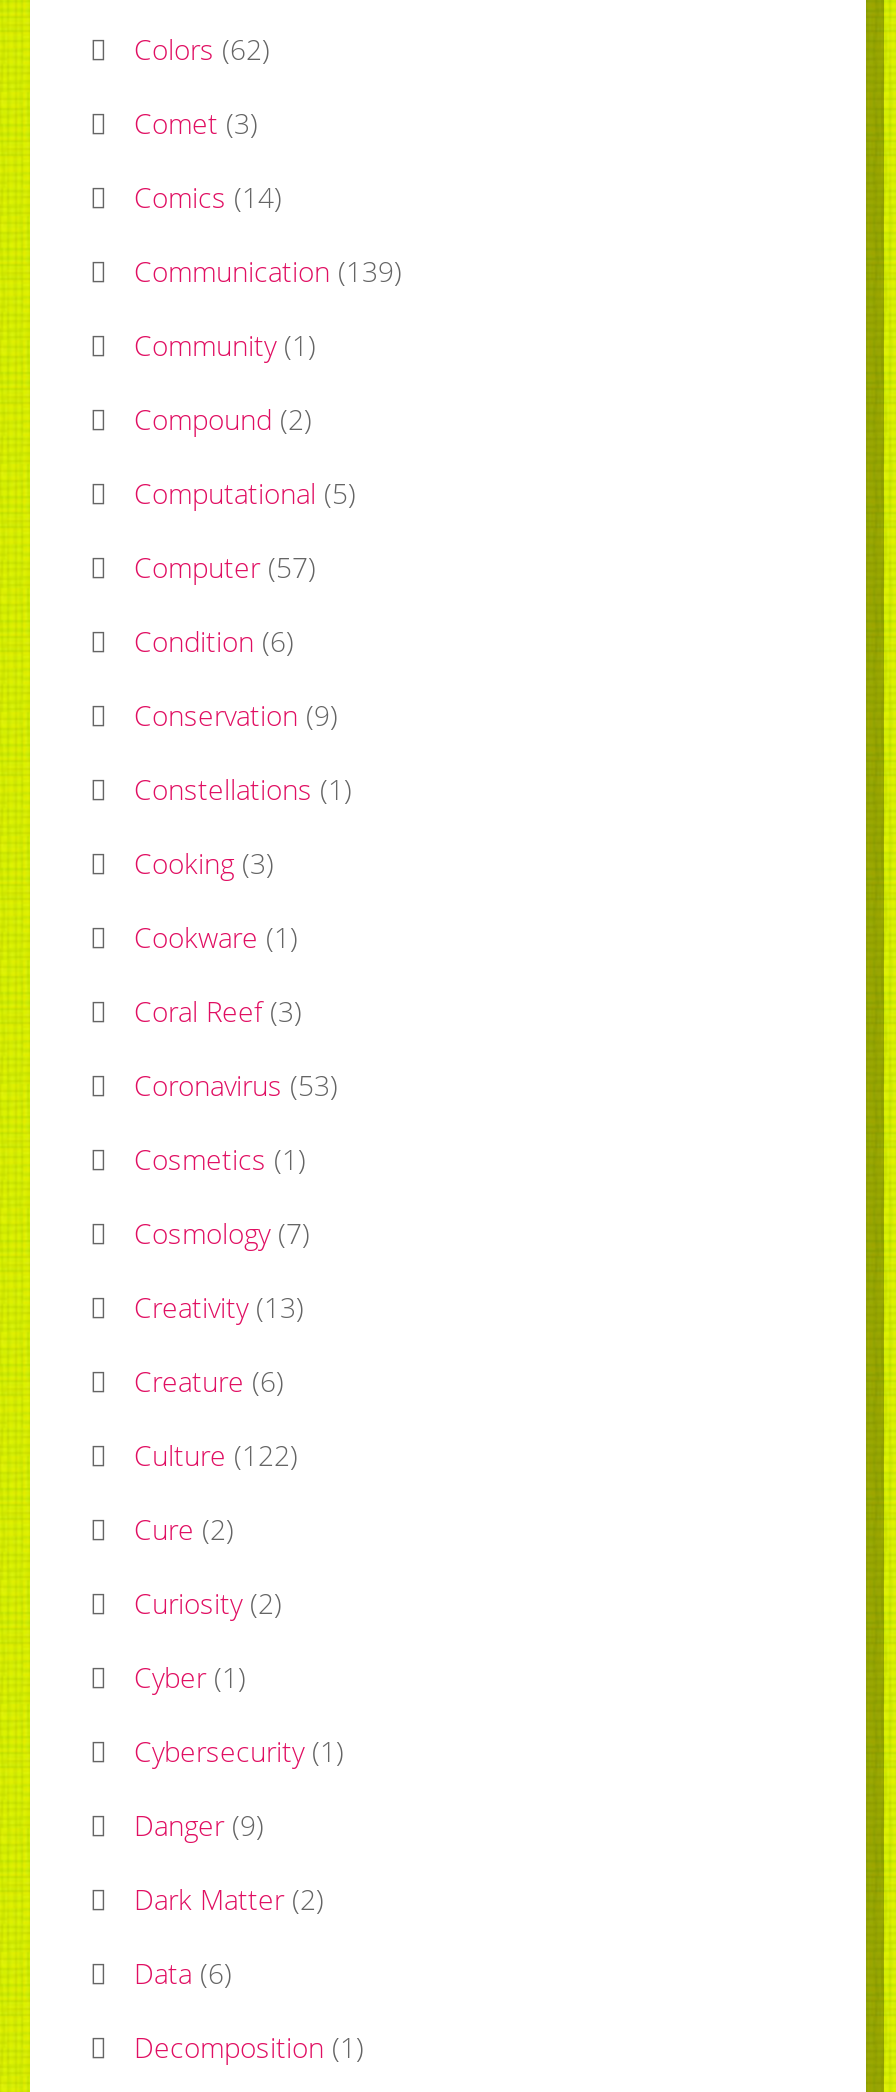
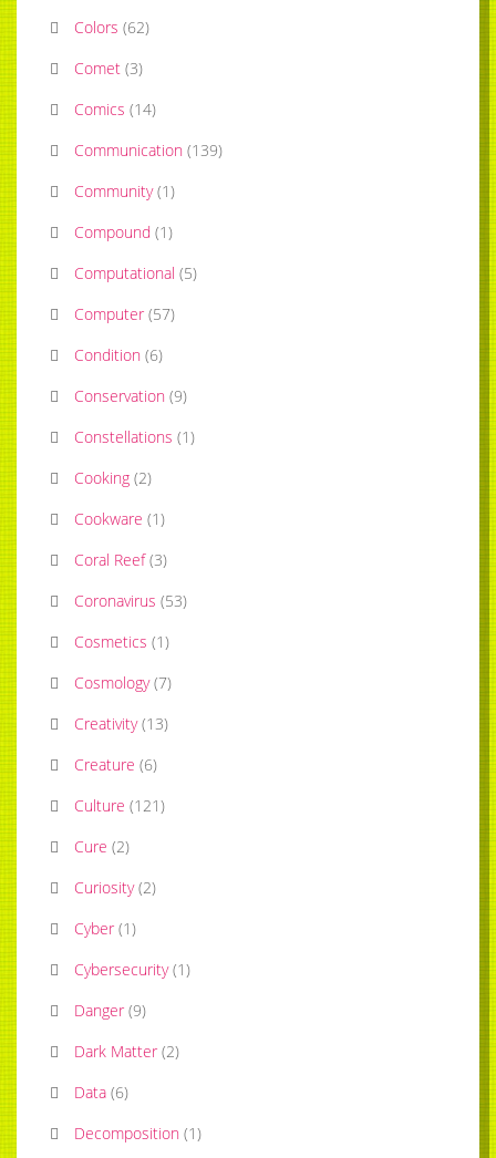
- Compound (2)
+ Compound (1)

- Cooking (3)
+ Cooking (2)

- Culture (122)
+ Culture (121)
